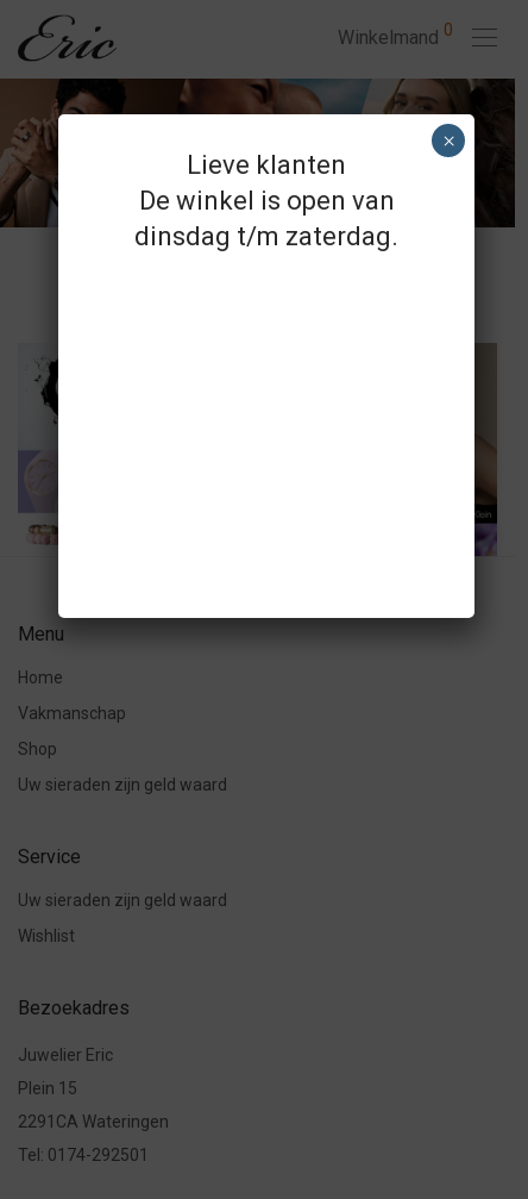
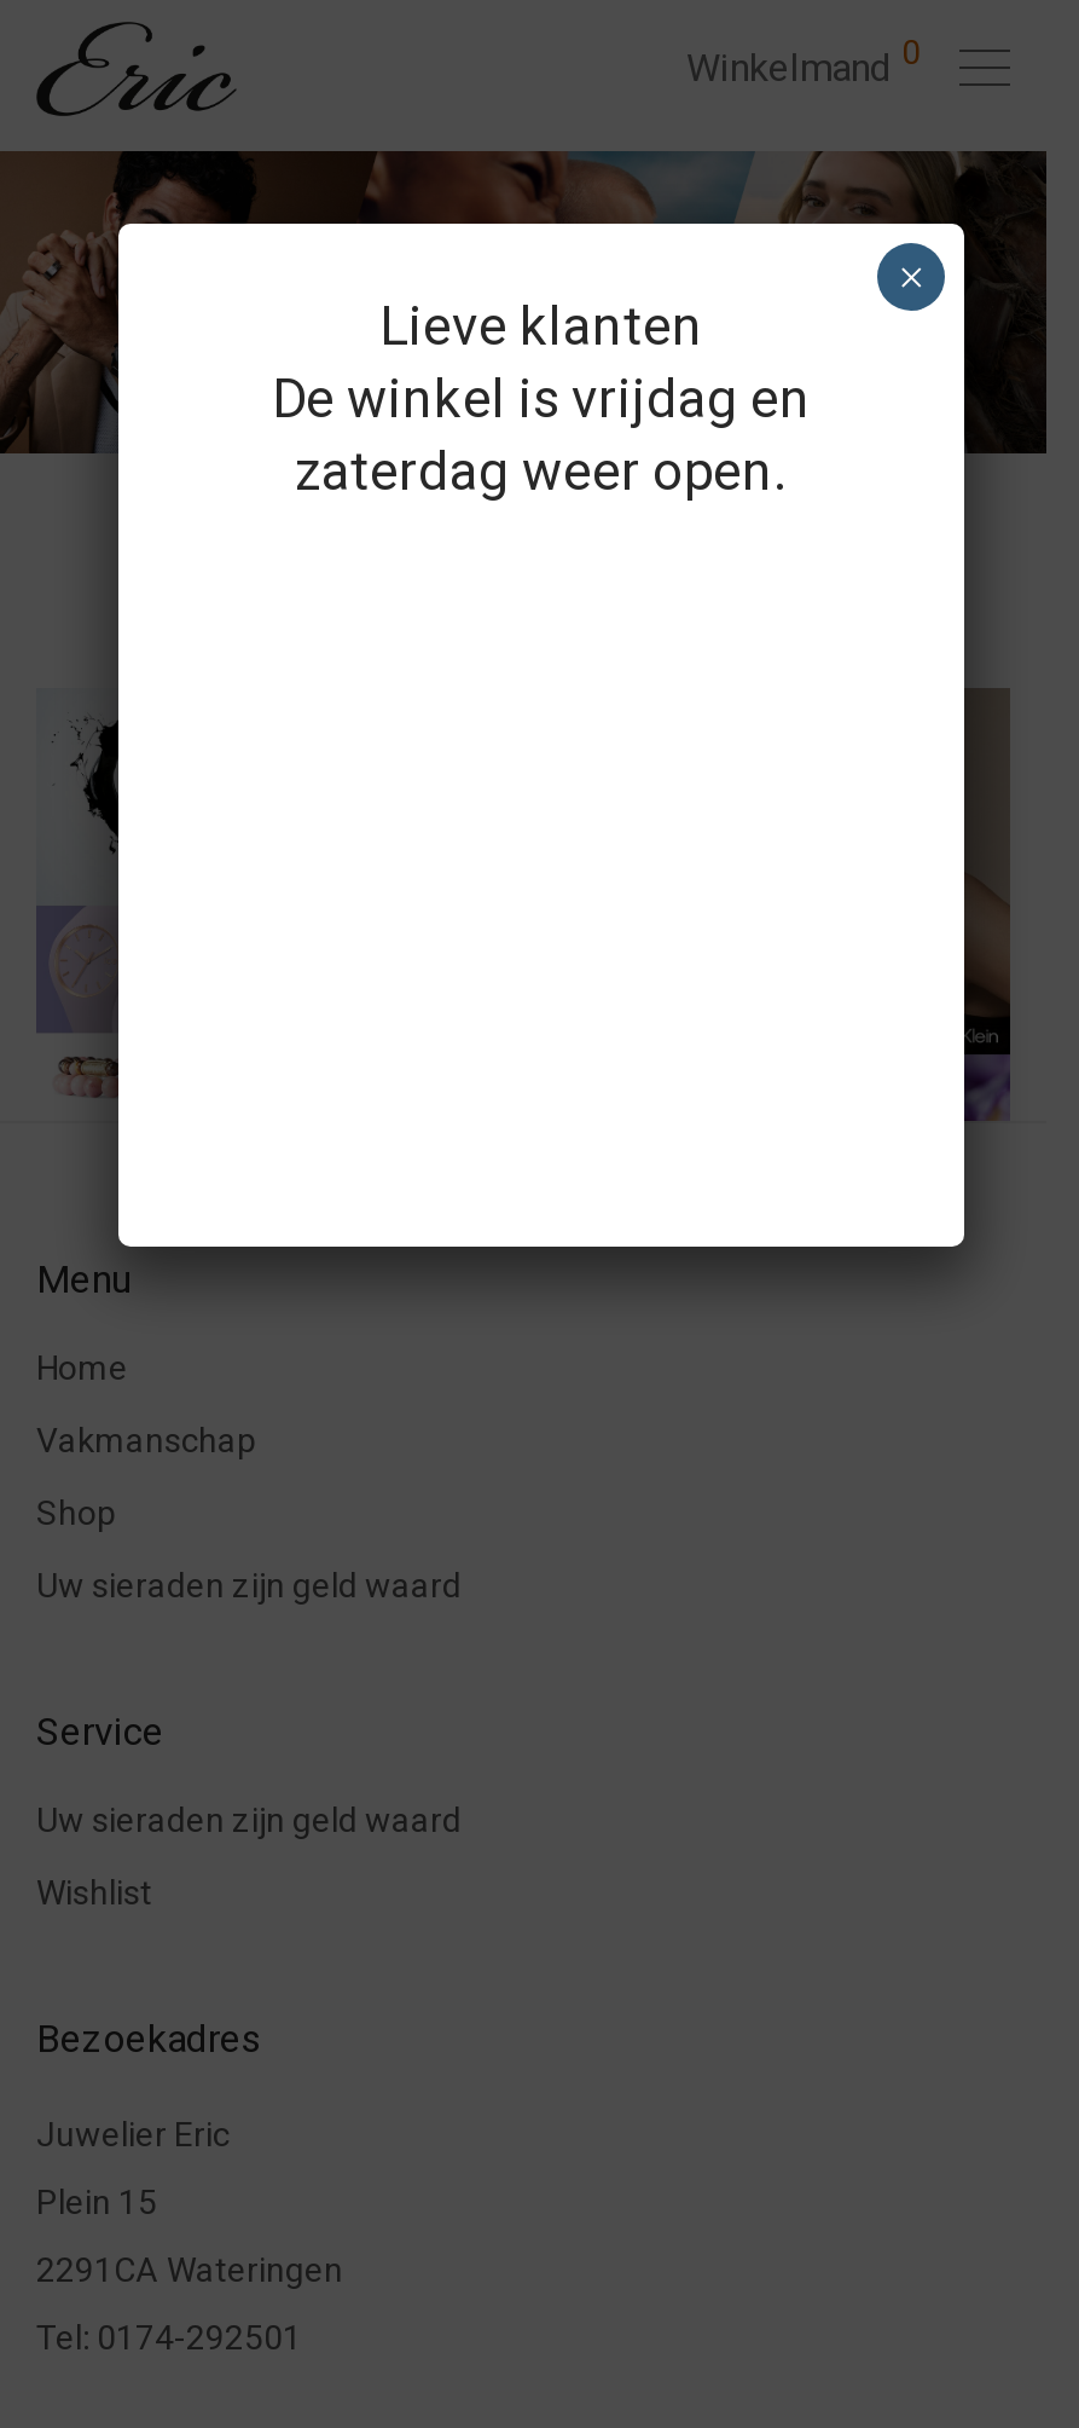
- De winkel is open van
- dinsdag t/m zaterdag.
+ De winkel is vrijdag en
+ zaterdag weer open.
